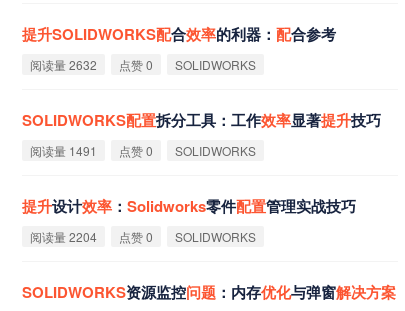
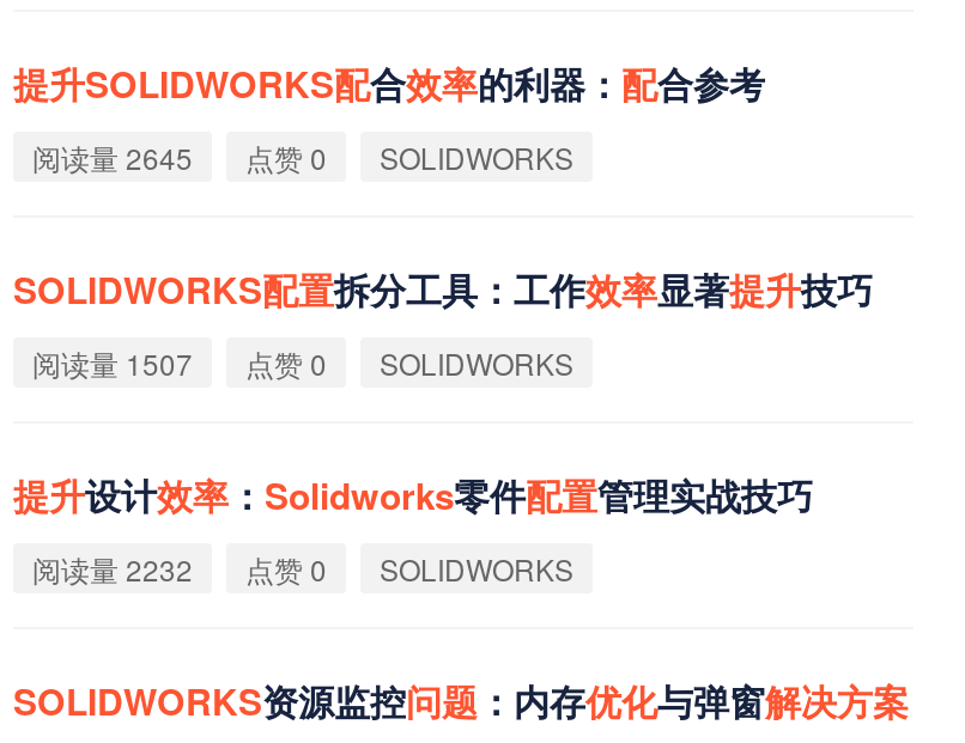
- 阅读量 2632 点赞 0 SOLIDWORKS
+ 阅读量 2645 点赞 0 SOLIDWORKS

- 阅读量 1491 点赞 0 SOLIDWORKS
+ 阅读量 1507 点赞 0 SOLIDWORKS

- 阅读量 2204 点赞 0 SOLIDWORKS
+ 阅读量 2232 点赞 0 SOLIDWORKS
